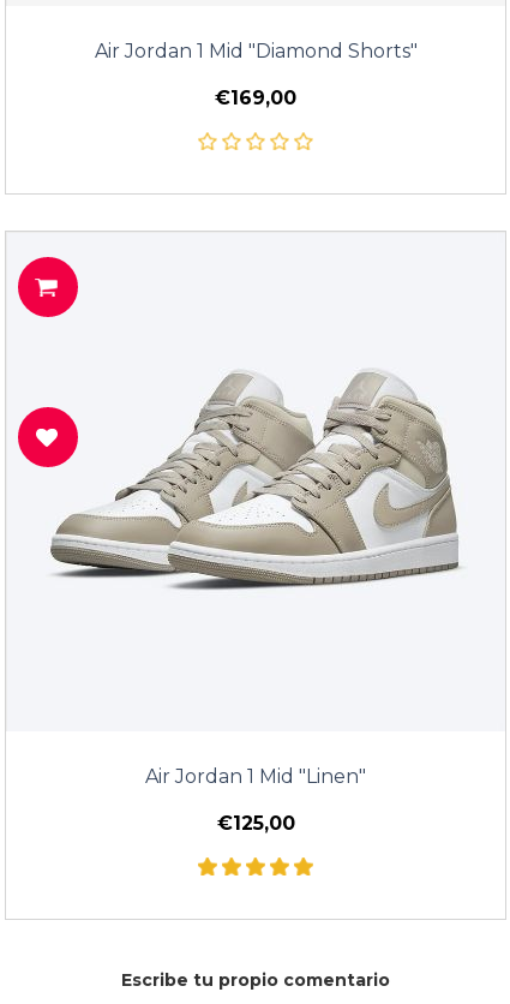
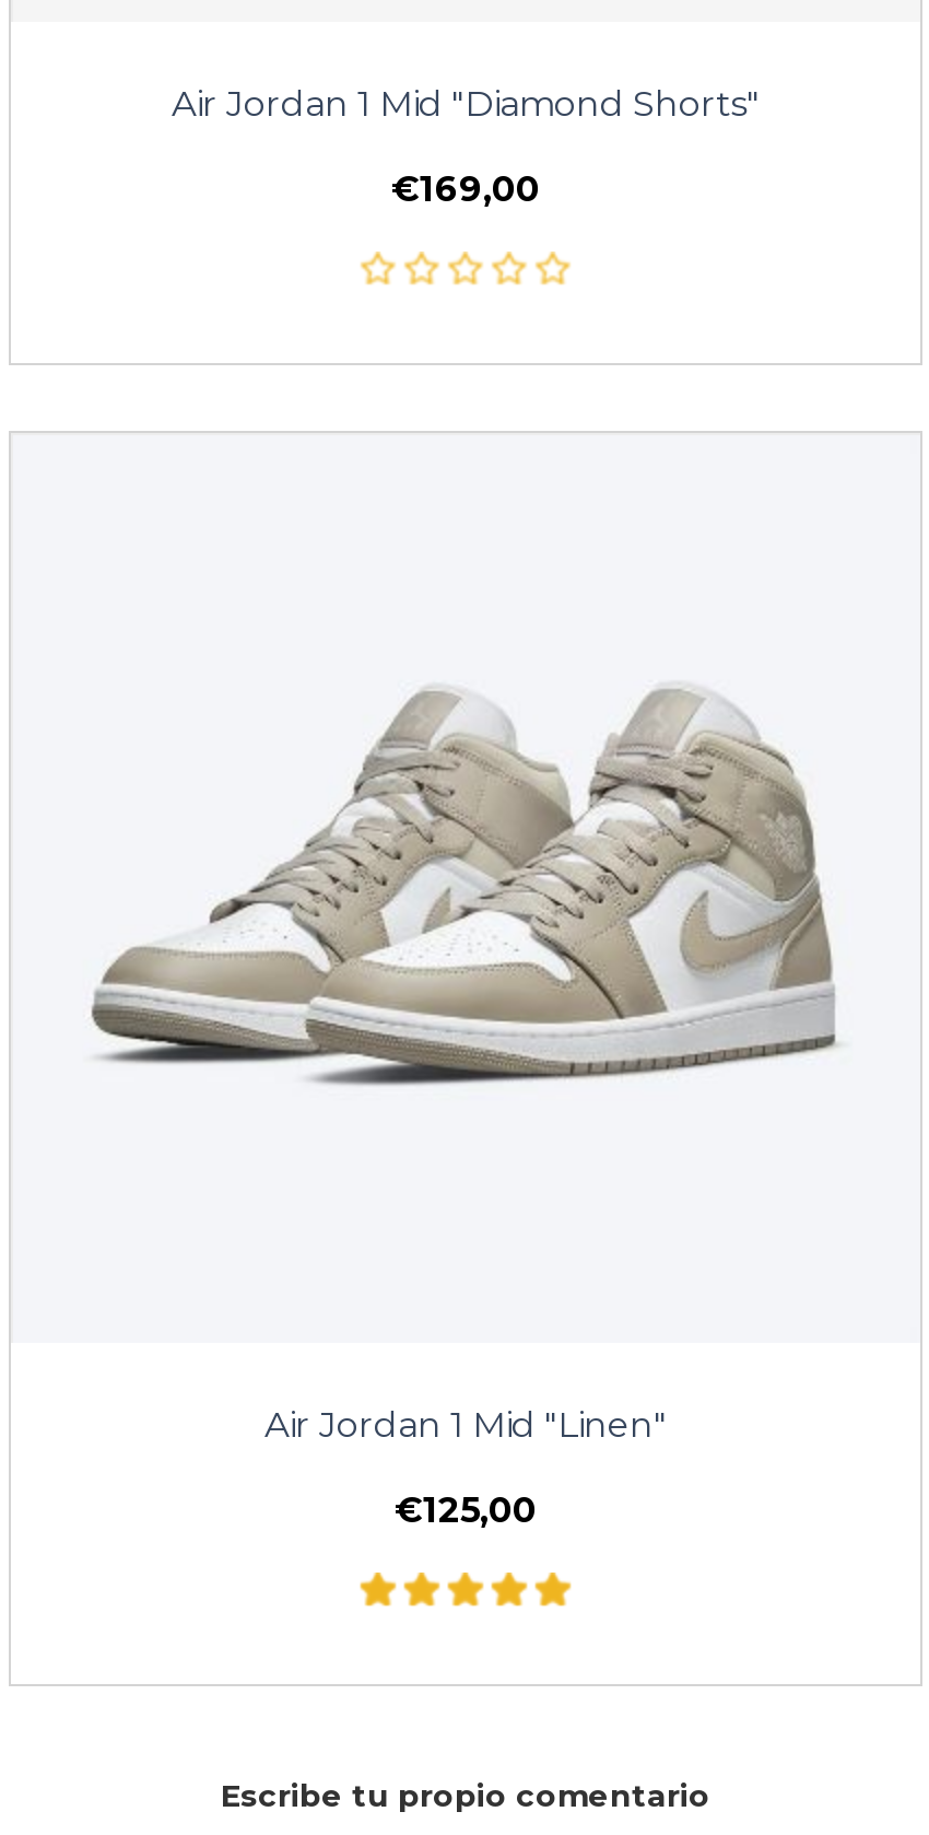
- [image]

- [image]
